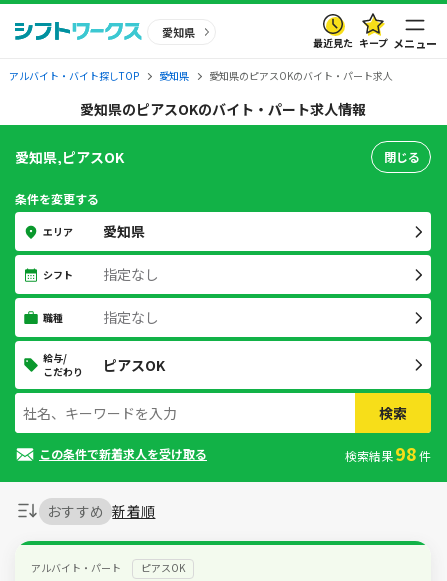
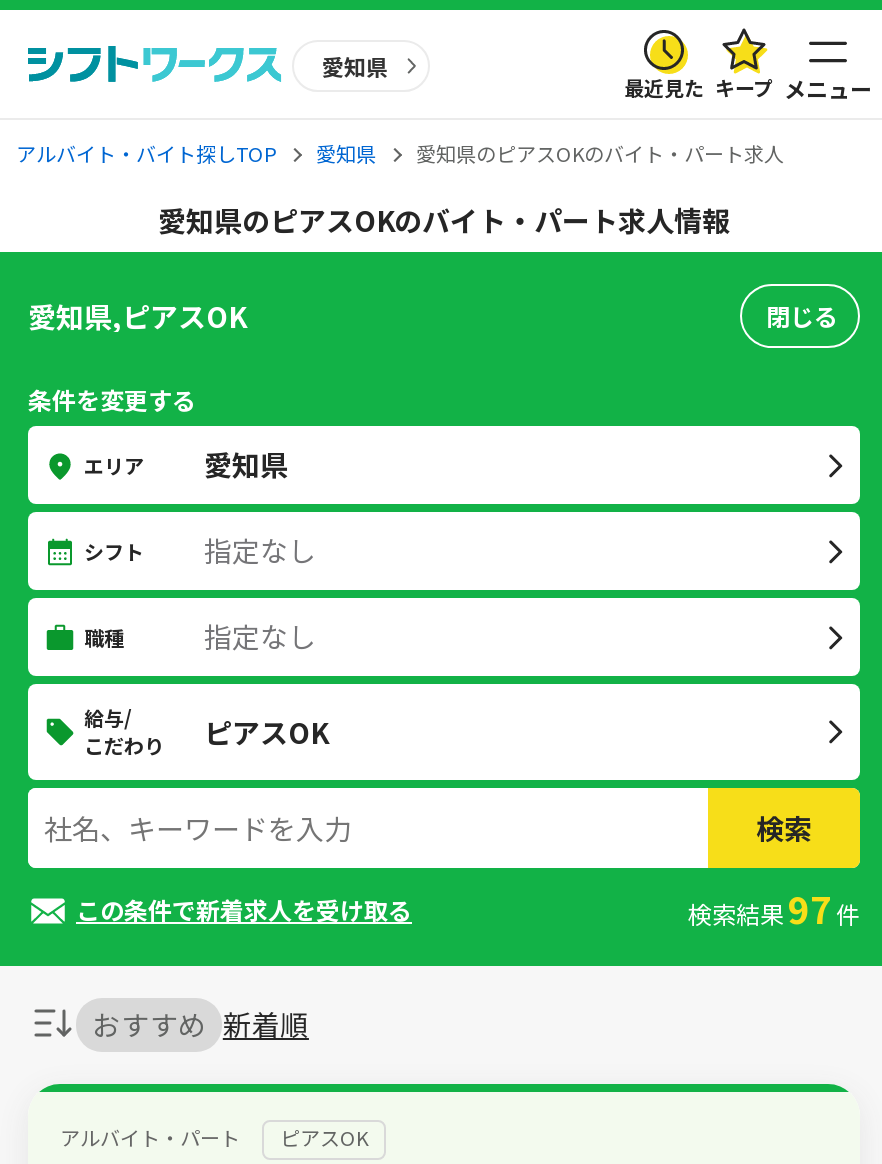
- 検索結果 98 件
+ 検索結果 97 件
